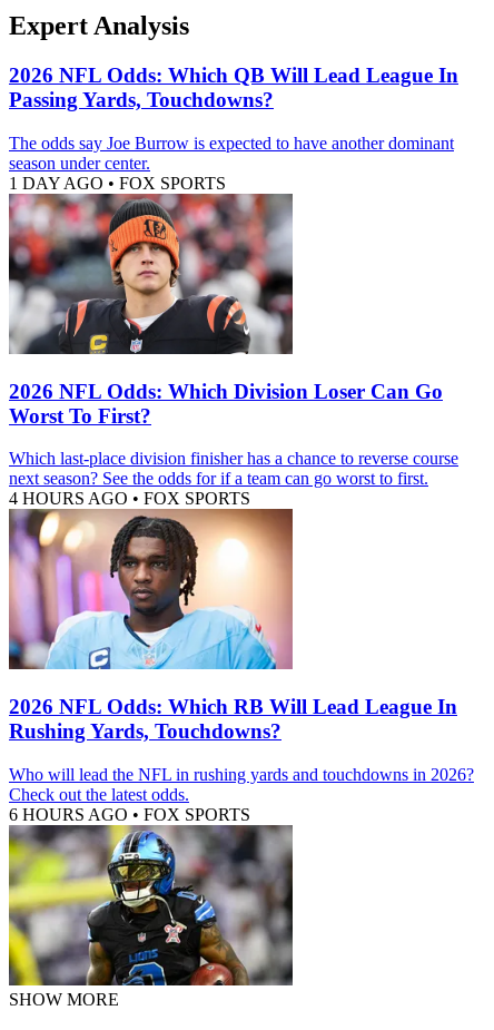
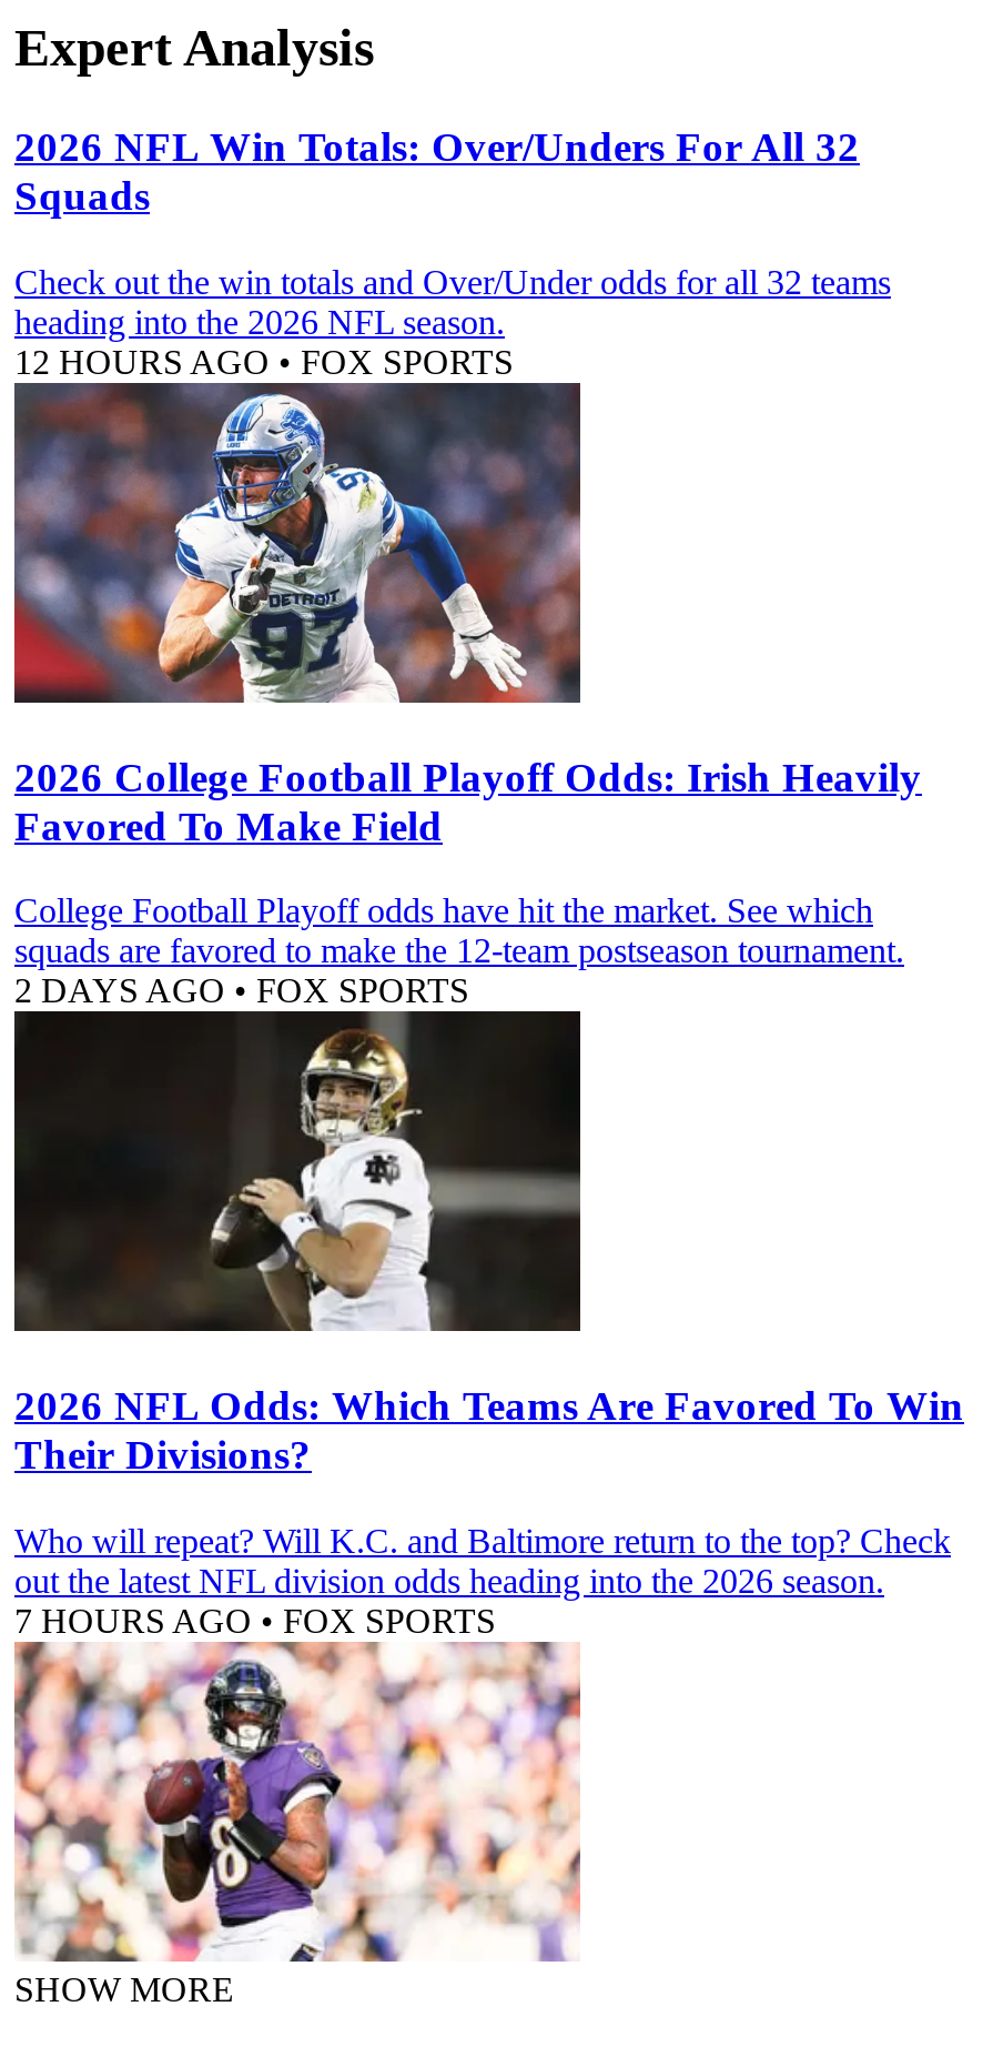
- 2026 NFL Odds: Which QB Will Lead League In
- Passing Yards, Touchdowns?
+ 2026 NFL Win Totals: Over/Unders For All 32
+ Squads

- The odds say Joe Burrow is expected to have another dominant
- season under center.
- 1 DAY AGO • FOX SPORTS
+ Check out the win totals and Over/Under odds for all 32 teams
+ heading into the 2026 NFL season.
+ 12 HOURS AGO • FOX SPORTS

- [image]
- 2026 NFL Odds: Which Division Loser Can Go
- Worst To First?
+ [image]
+ 2026 College Football Playoff Odds: Irish Heavily
+ Favored To Make Field

- [image]
- Which last-place division finisher has a chance to reverse course
- next season? See the odds for if a team can go worst to first.
- 4 HOURS AGO • FOX SPORTS
+ [image]
+ College Football Playoff odds have hit the market. See which
+ squads are favored to make the 12-team postseason tournament.
+ 2 DAYS AGO • FOX SPORTS

- 2026 NFL Odds: Which RB Will Lead League In
- Rushing Yards, Touchdowns?
+ 2026 NFL Odds: Which Teams Are Favored To Win
+ Their Divisions?

- Who will lead the NFL in rushing yards and touchdowns in 2026?
- Check out the latest odds.
- 6 HOURS AGO • FOX SPORTS
+ Who will repeat? Will K.C. and Baltimore return to the top? Check
+ out the latest NFL division odds heading into the 2026 season.
+ 7 HOURS AGO • FOX SPORTS

- [image]
+ [image]
